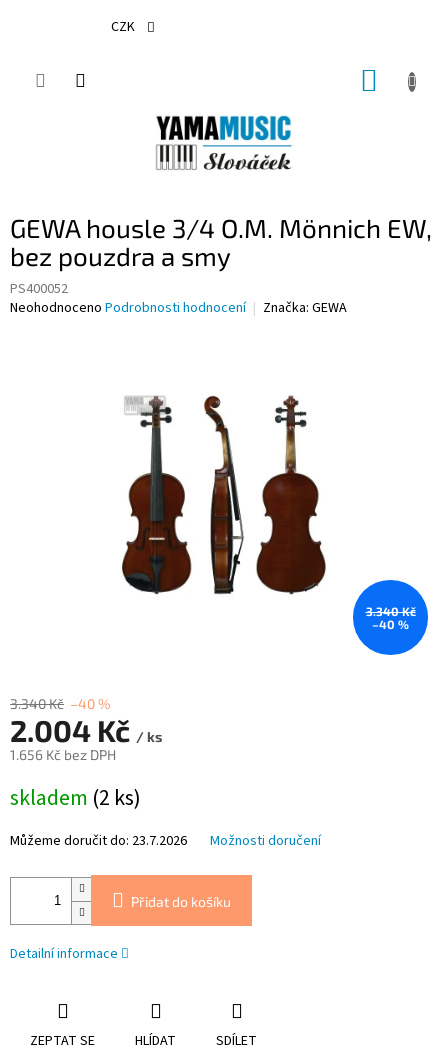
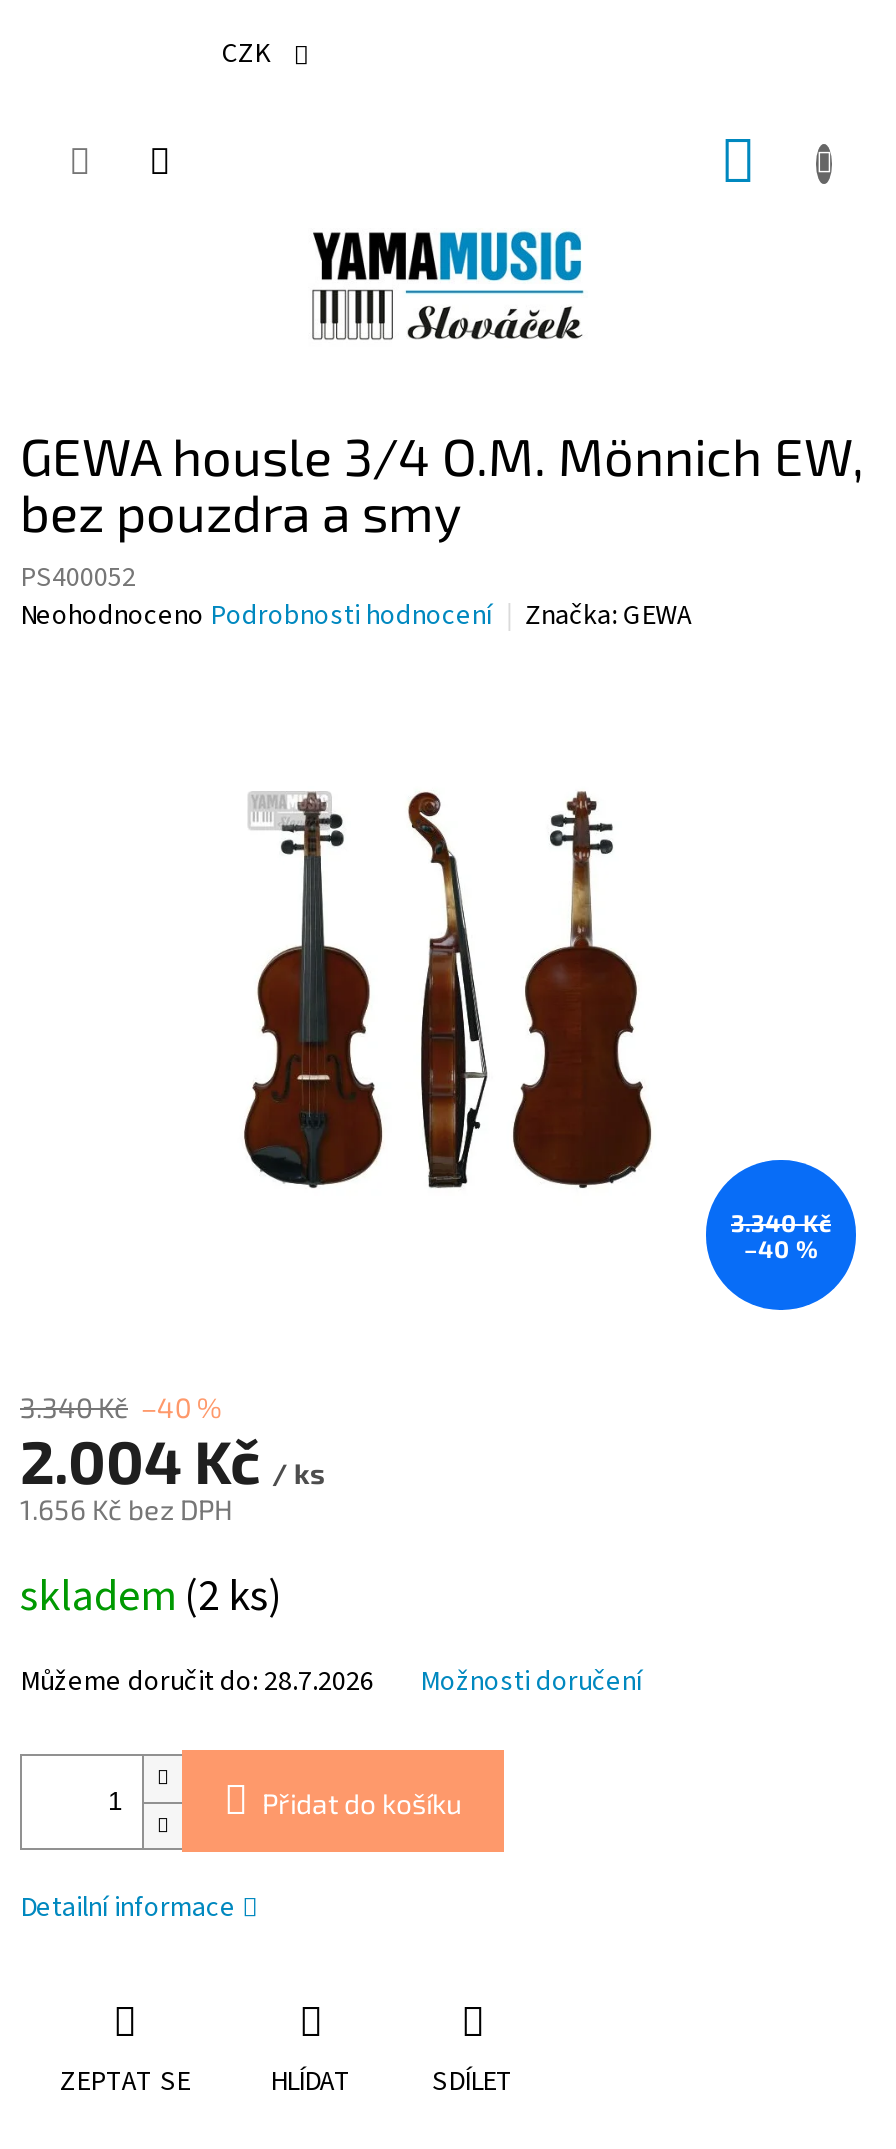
- Můžeme doručit do: 23.7.2026
+ Můžeme doručit do: 28.7.2026
